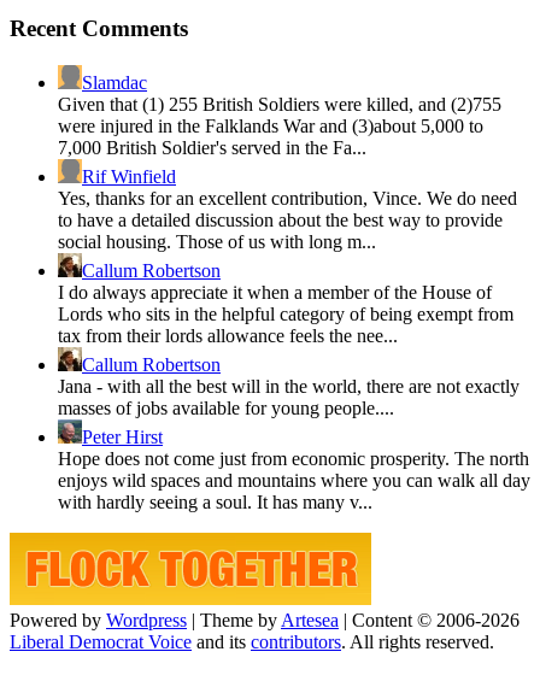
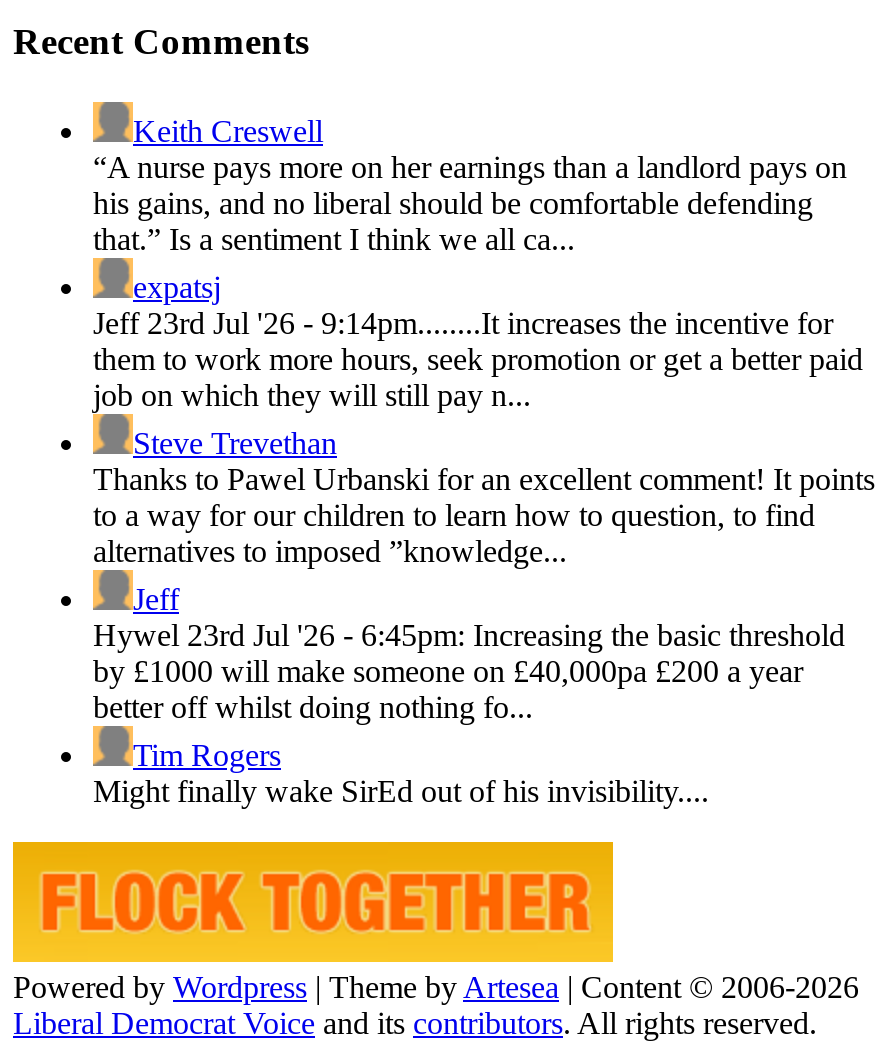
- Slamdac
- Given that (1) 255 British Soldiers were killed, and (2)755
- were injured in the Falklands War and (3)about 5,000 to
- 7,000 British Soldier's served in the Fa...
- Rif Winfield
- Yes, thanks for an excellent contribution, Vince. We do need
- to have a detailed discussion about the best way to provide
- social housing. Those of us with long m...
- Callum Robertson
- I do always appreciate it when a member of the House of
- Lords who sits in the helpful category of being exempt from
- tax from their lords allowance feels the nee...
- Callum Robertson
- Jana - with all the best will in the world, there are not exactly
- masses of jobs available for young people....
- Peter Hirst
- Hope does not come just from economic prosperity. The north
- enjoys wild spaces and mountains where you can walk all day
- with hardly seeing a soul. It has many v...
+ Keith Creswell
+ “A nurse pays more on her earnings than a landlord pays on
+ his gains, and no liberal should be comfortable defending
+ that.” Is a sentiment I think we all ca...
+ expatsj
+ Jeff 23rd Jul '26 - 9:14pm........It increases the incentive for
+ them to work more hours, seek promotion or get a better paid
+ job on which they will still pay n...
+ Steve Trevethan
+ Thanks to Pawel Urbanski for an excellent comment! It points
+ to a way for our children to learn how to question, to find
+ alternatives to imposed ”knowledge...
+ Jeff
+ Hywel 23rd Jul '26 - 6:45pm: Increasing the basic threshold
+ by £1000 will make someone on £40,000pa £200 a year
+ better off whilst doing nothing fo...
+ Tim Rogers
+ Might finally wake SirEd out of his invisibility....
